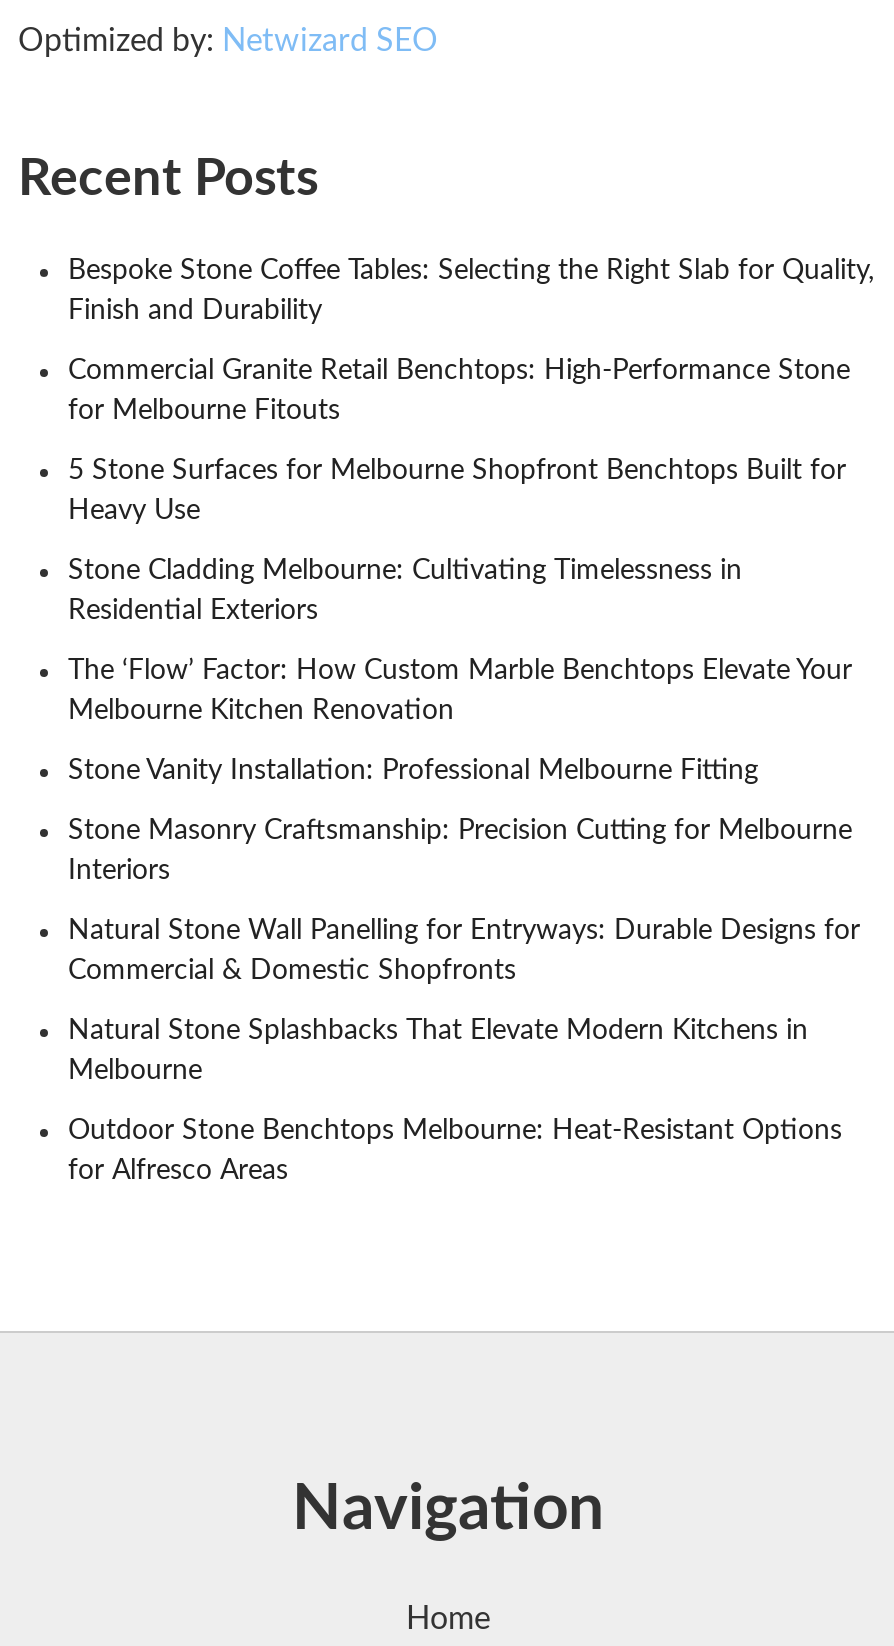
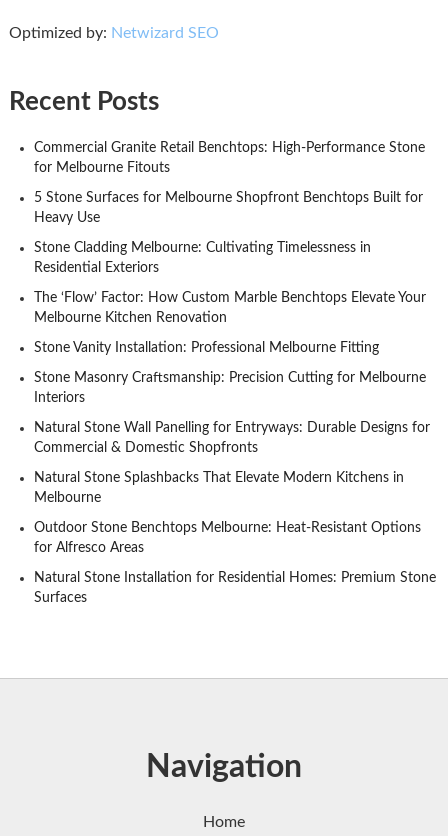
- Bespoke Stone Coffee Tables: Selecting the Right Slab for Quality,
- Finish and Durability

moved up: Commercial Granite Retail Benchtops: High-Performance Stone | for Melbourne Fitouts | 5 Stone Surfaces for Melbourne Shopfront Benchtops Built for | ... | Outdoor Stone Benchtops Melbourne: Heat-Resistant Options | for Alfresco Areas

+ Natural Stone Installation for Residential Homes: Premium Stone
+ Surfaces
